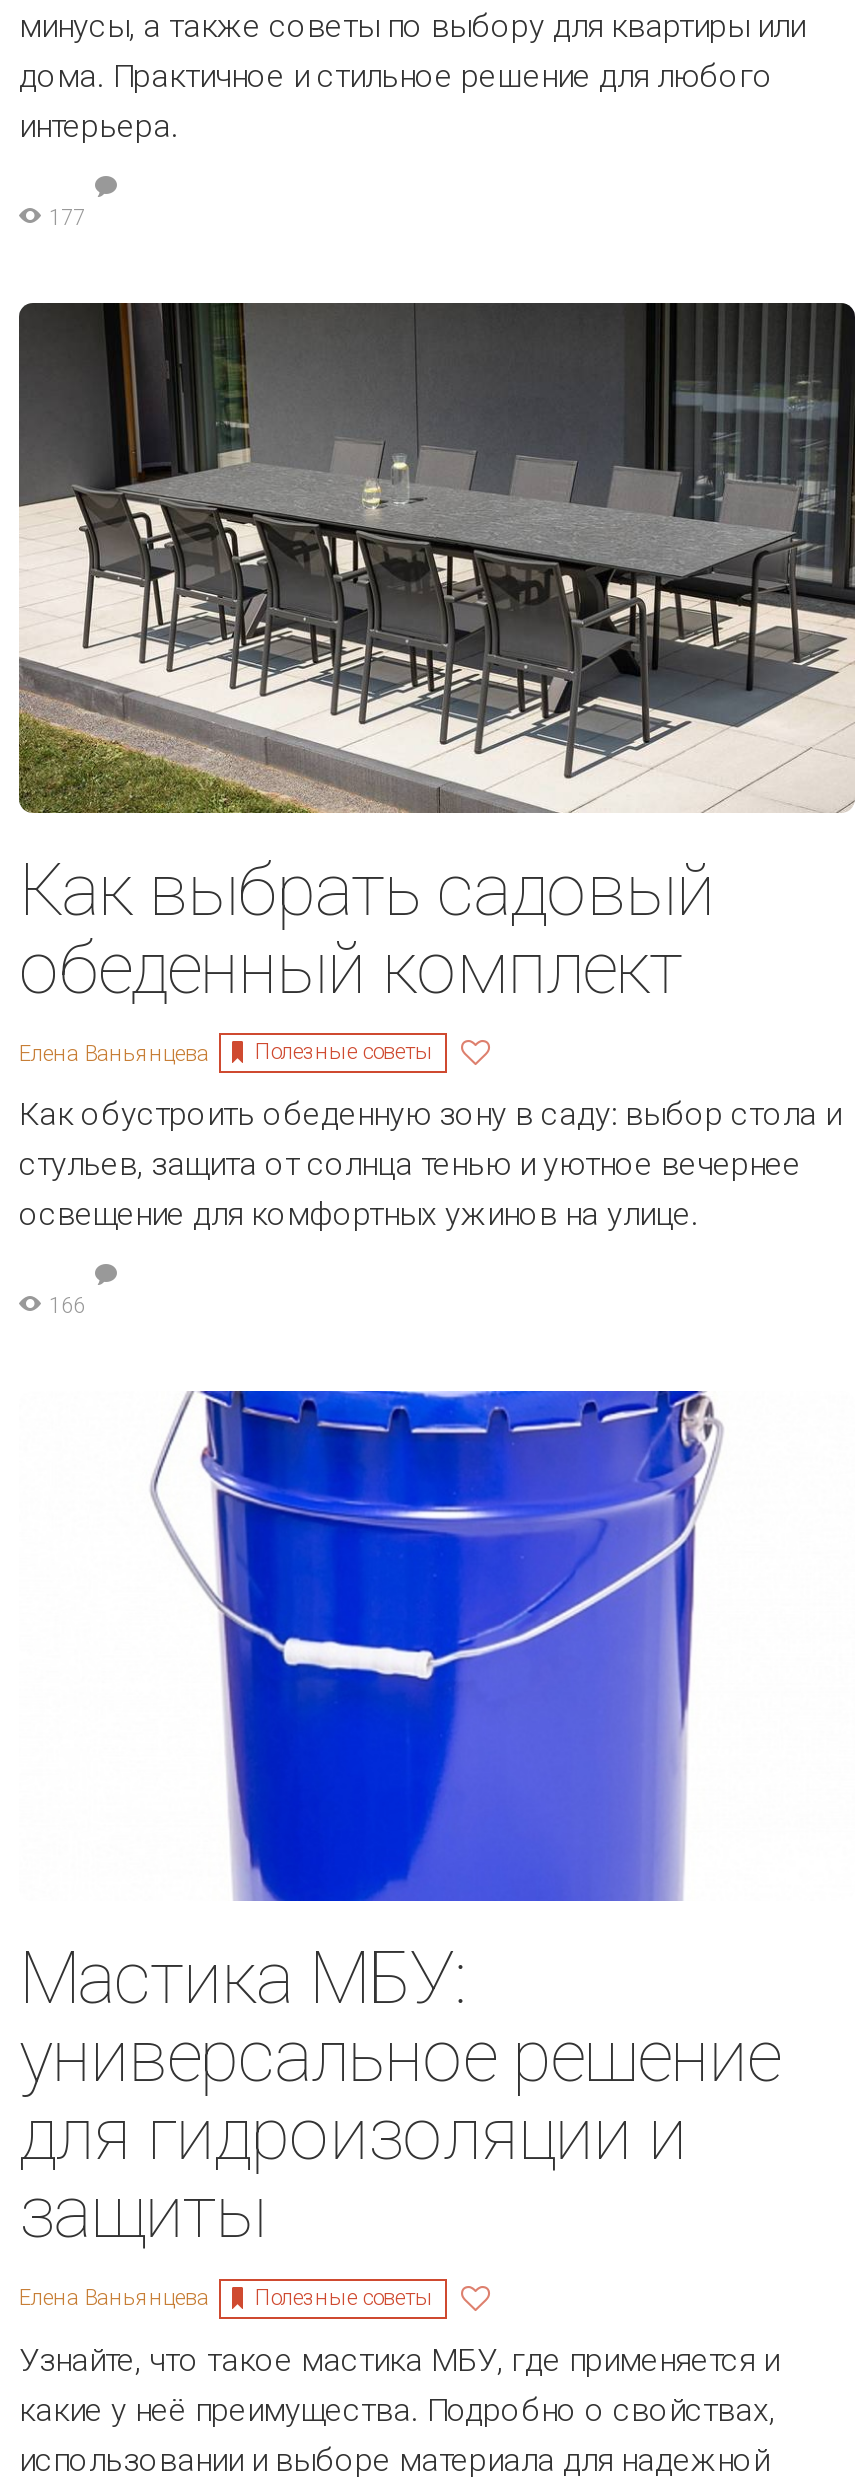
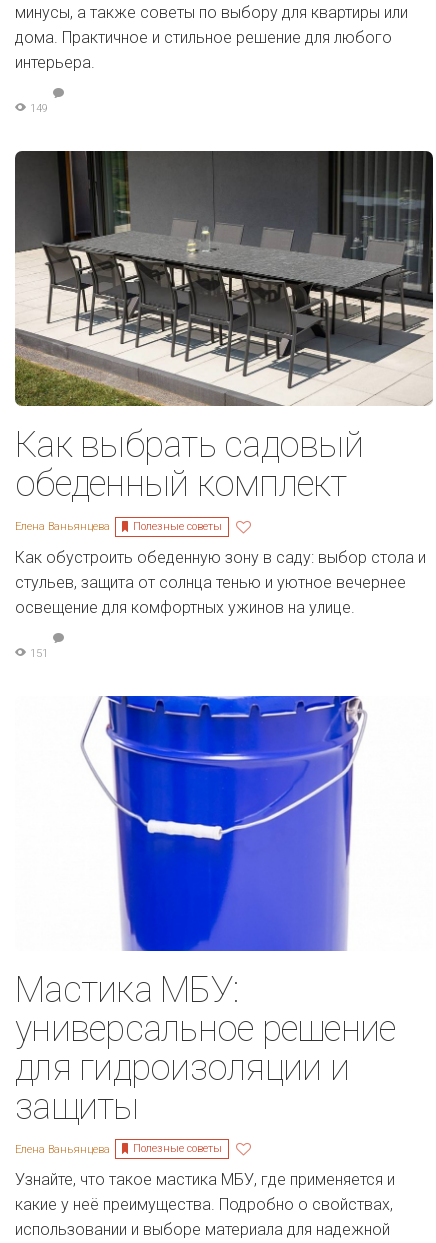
- 177
+ 149

- 166
+ 151
